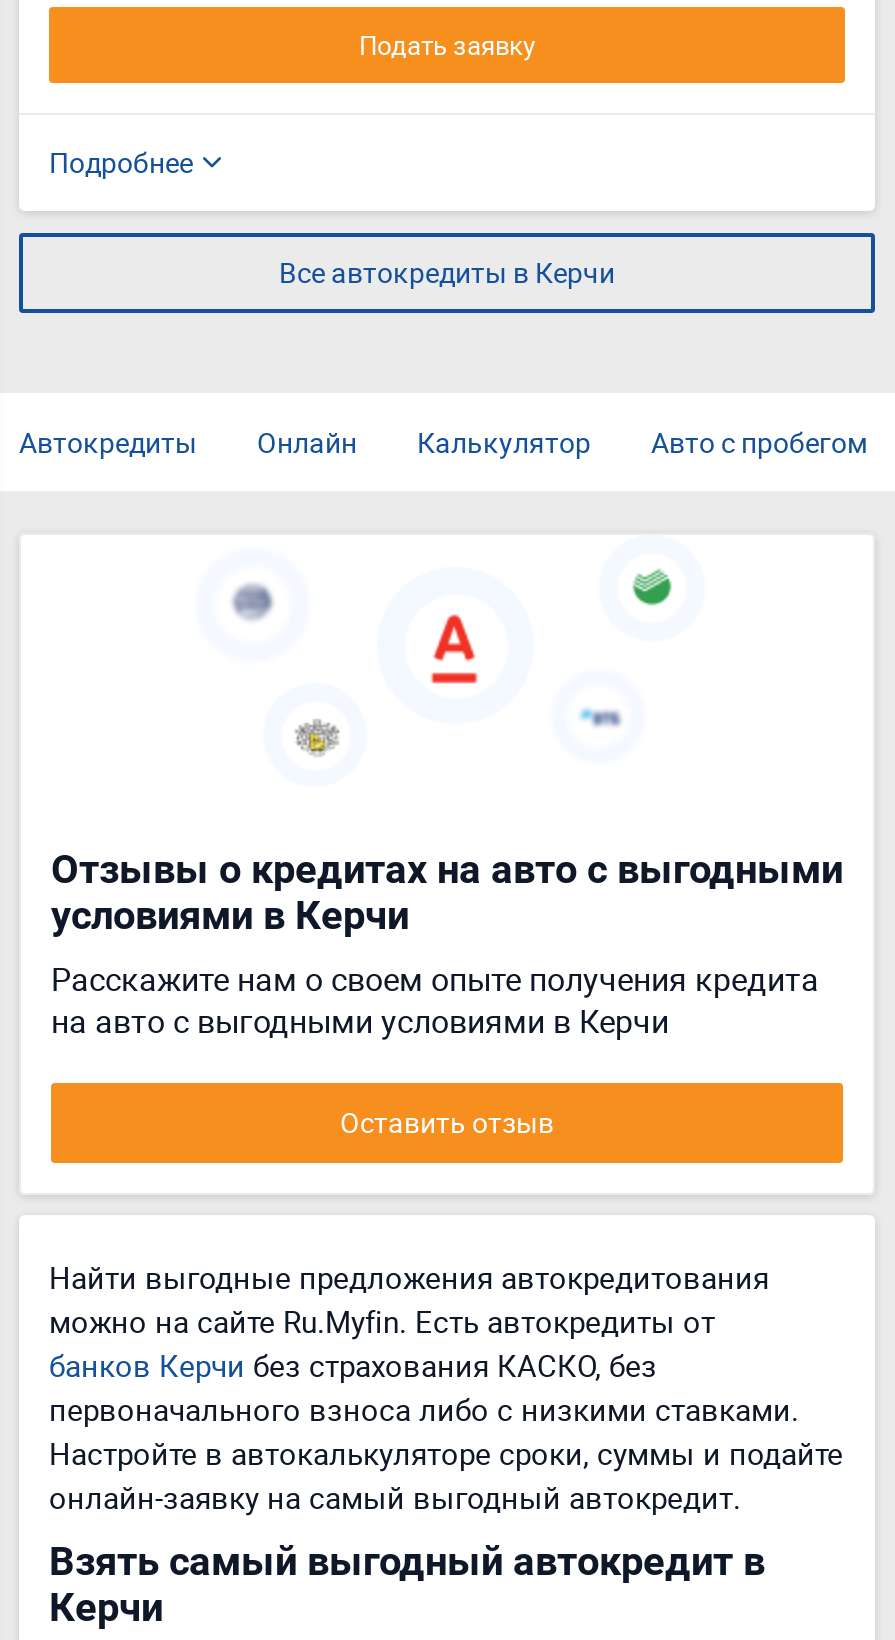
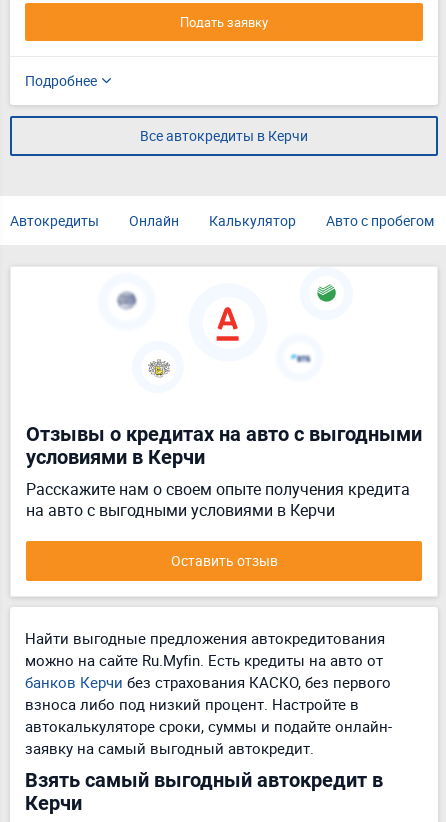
- можно на сайте Ru.Myfin. Есть автокредиты от
- банков Керчи без страхования КАСКО, без
- первоначального взноса либо с низкими ставками.
- Настройте в автокалькуляторе сроки, суммы и подайте
- онлайн-заявку на самый выгодный автокредит.
+ можно на сайте Ru.Myfin. Есть кредиты на авто от
+ банков Керчи без страхования КАСКО, без первого
+ взноса либо под низкий процент. Настройте в
+ автокалькуляторе сроки, суммы и подайте онлайн-
+ заявку на самый выгодный автокредит.
